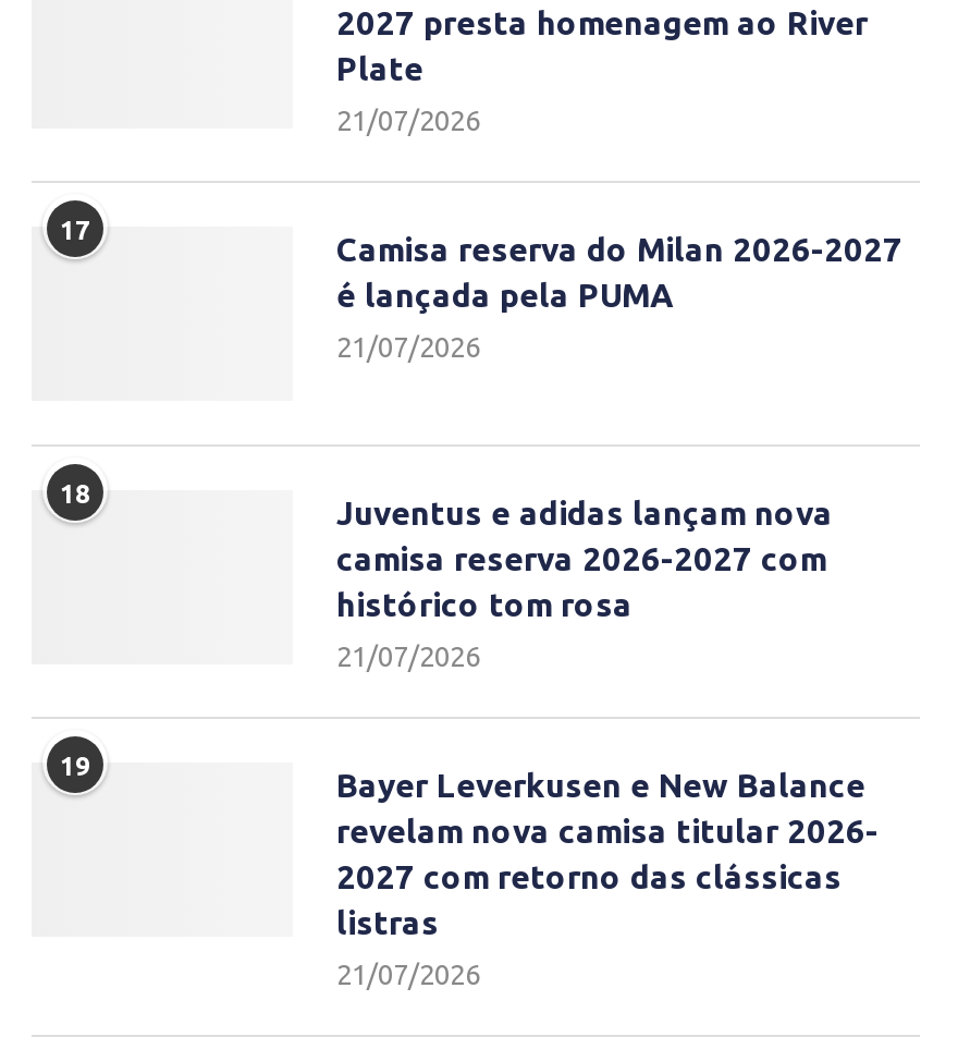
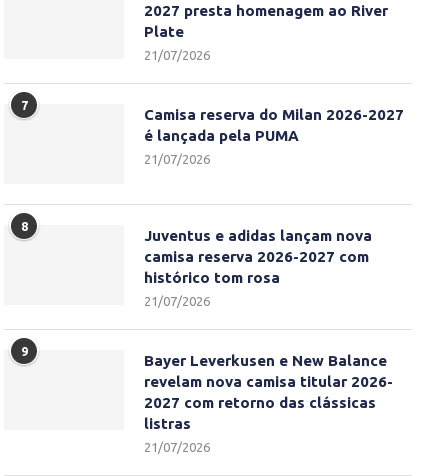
- 17
+ 7

- 18
+ 8

- 19
+ 9
